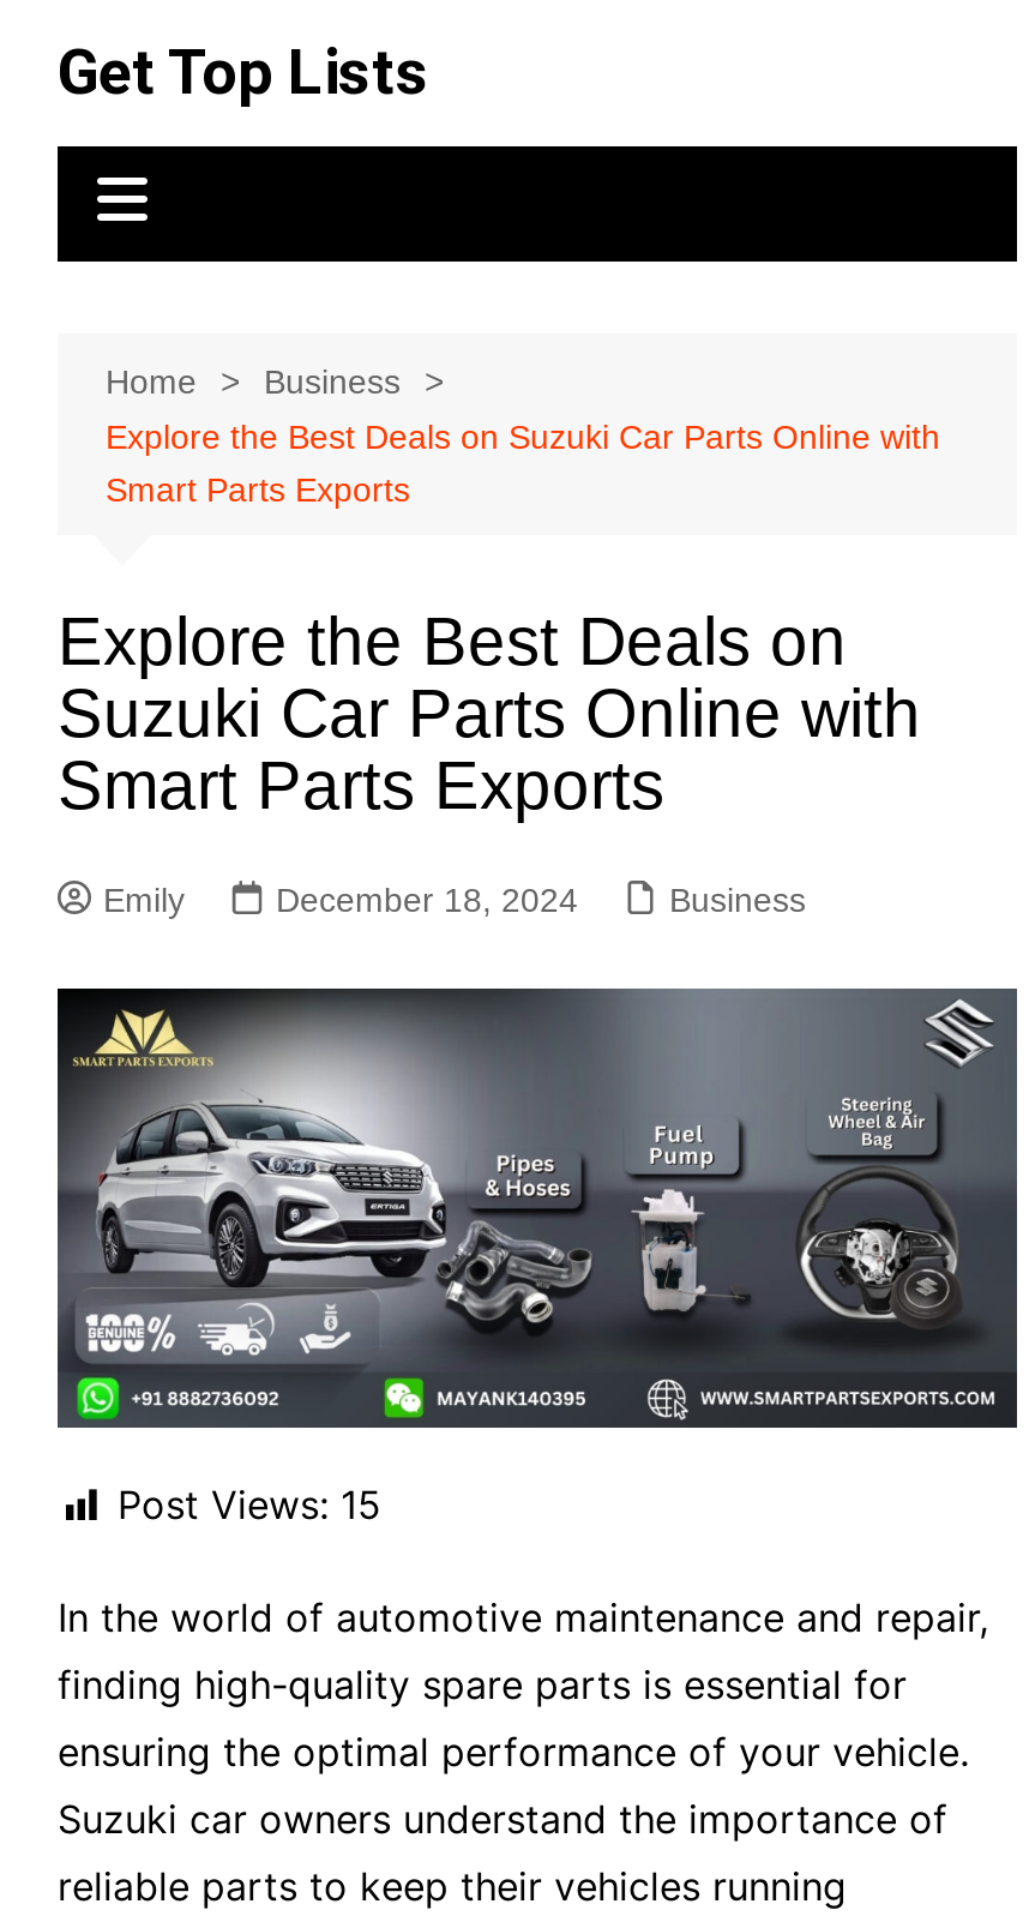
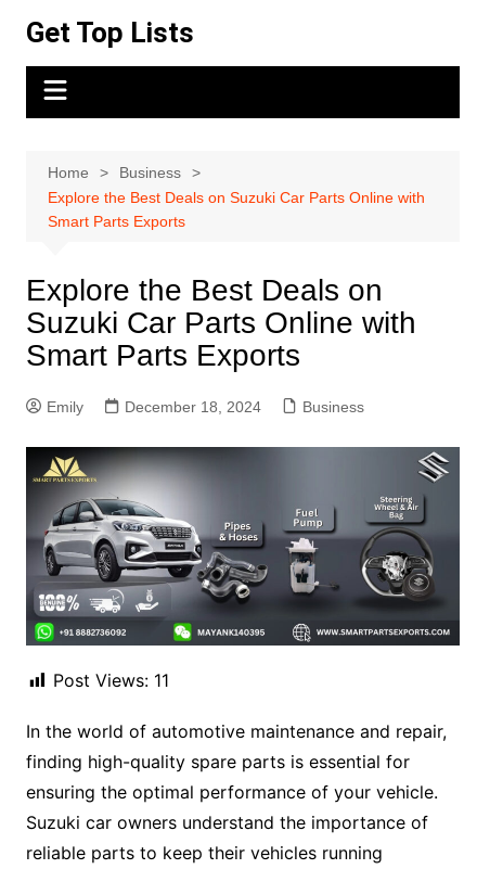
- Post Views: 15
+ Post Views: 11
